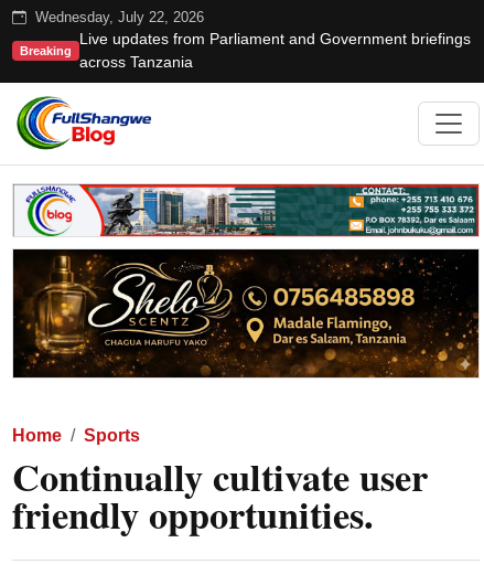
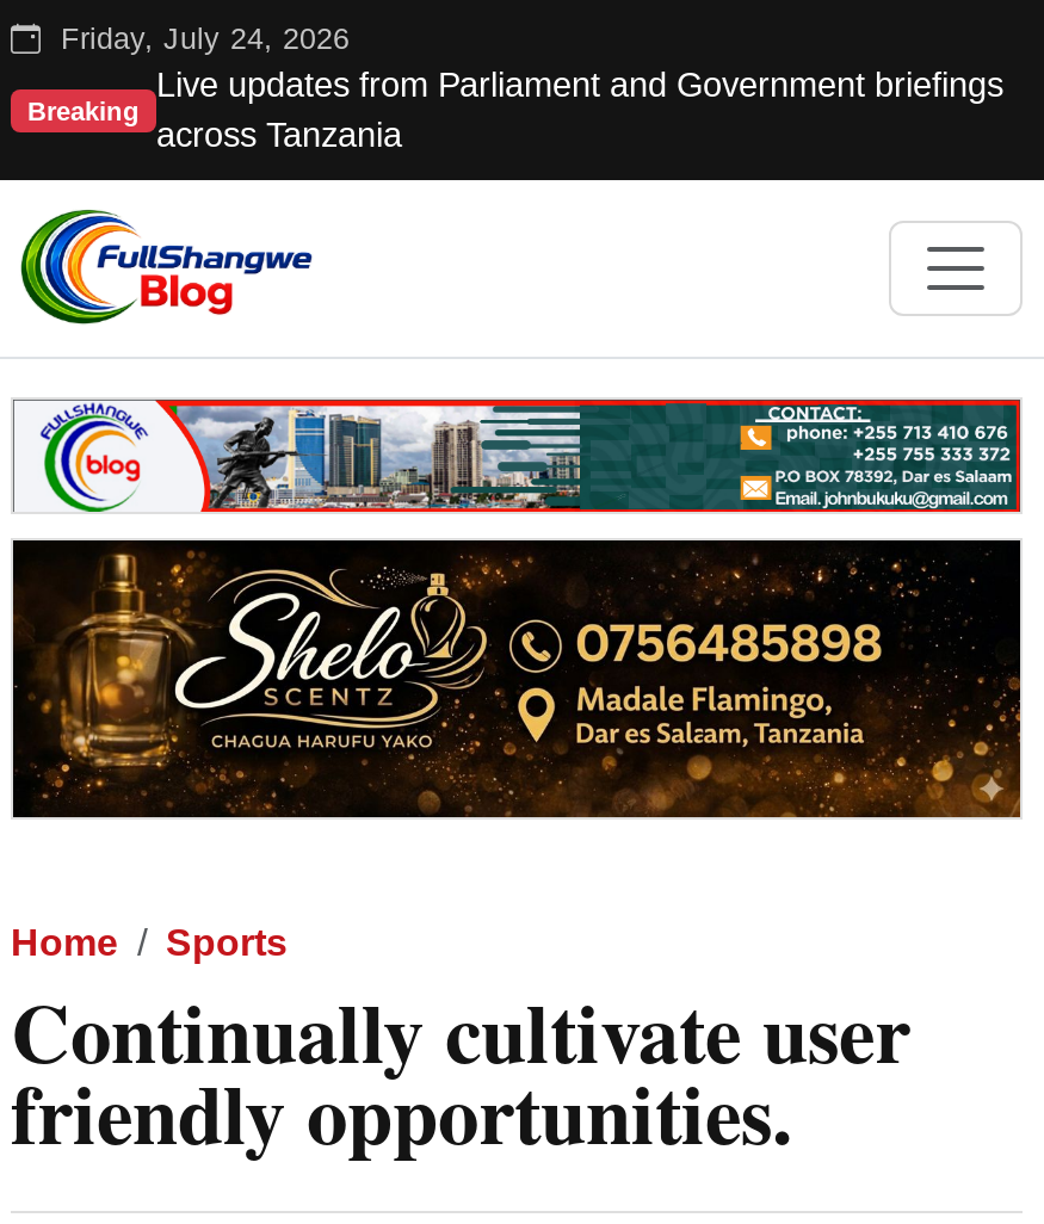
- Wednesday, July 22, 2026
+ Friday, July 24, 2026
